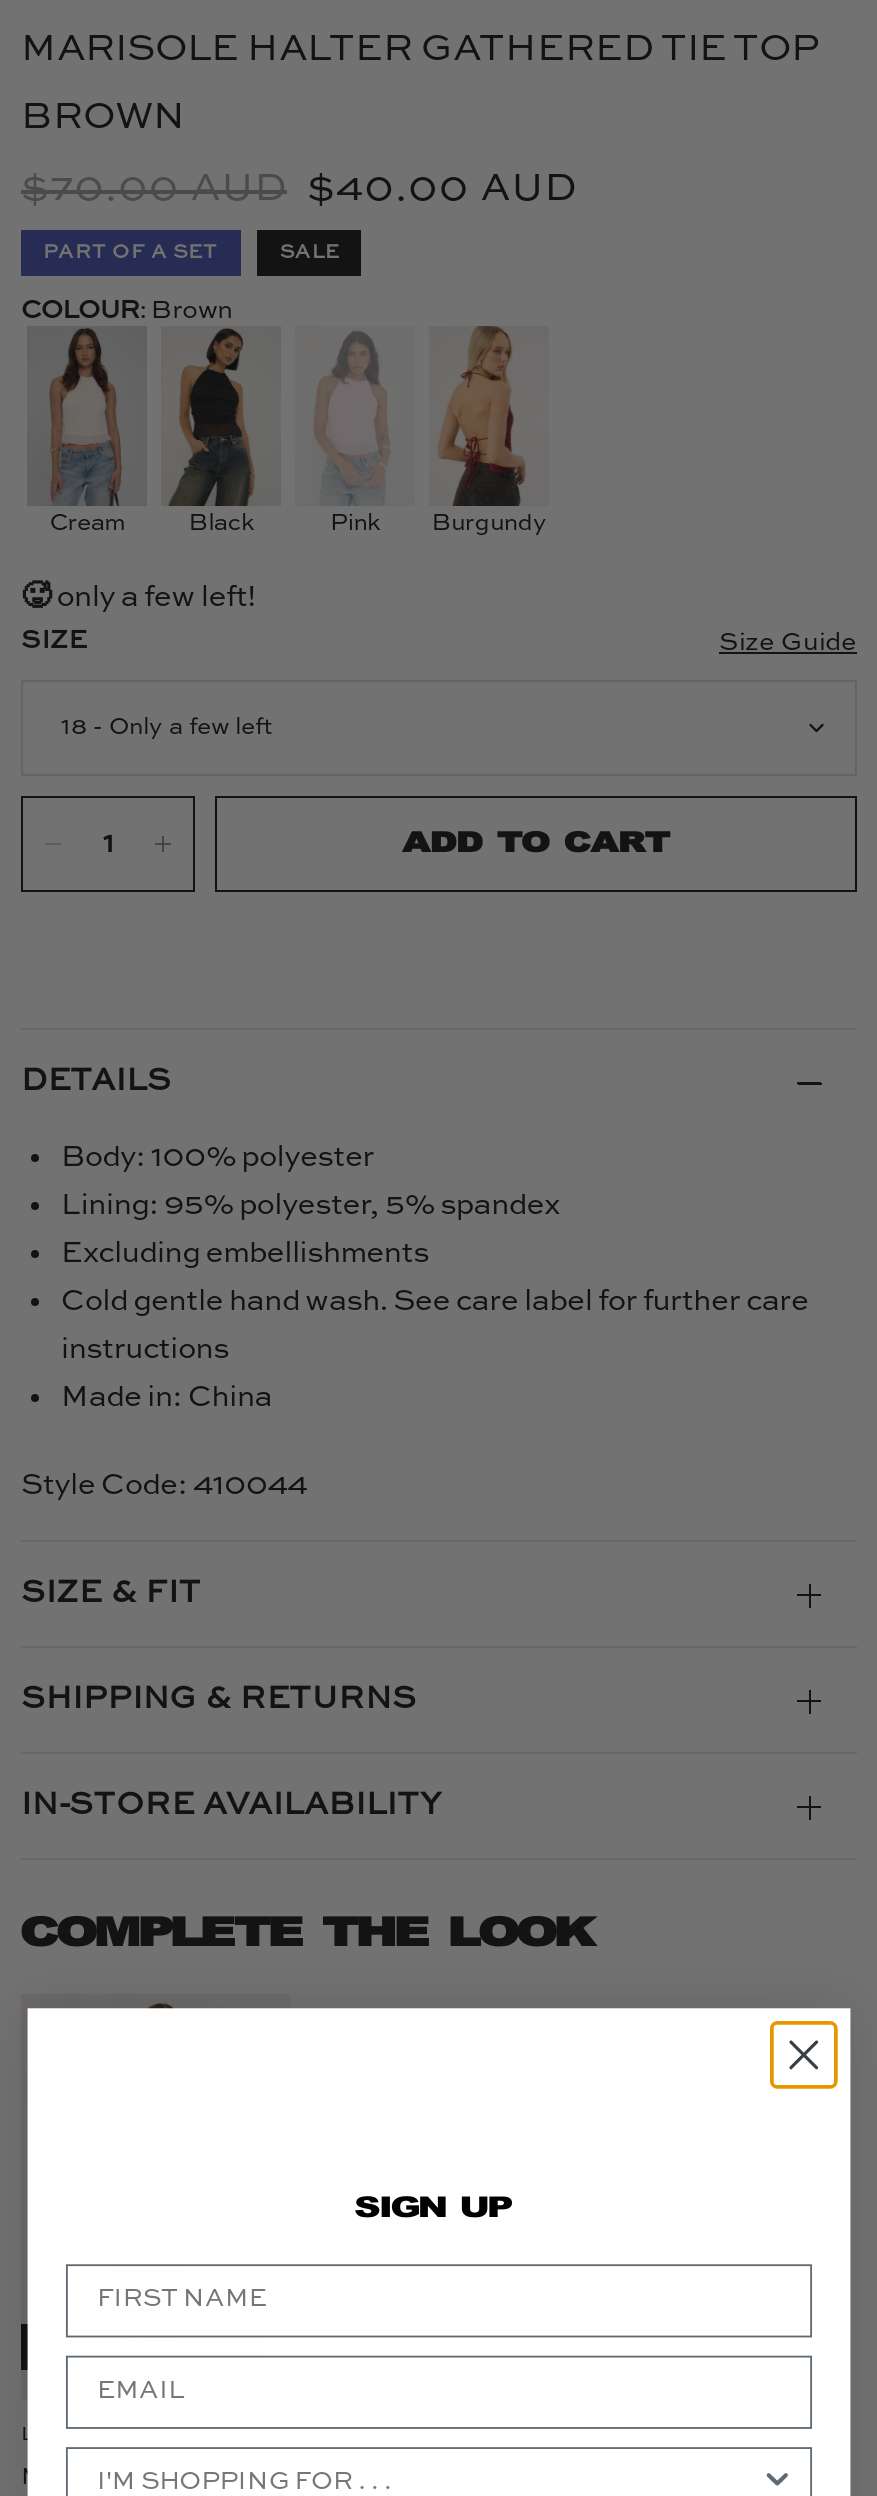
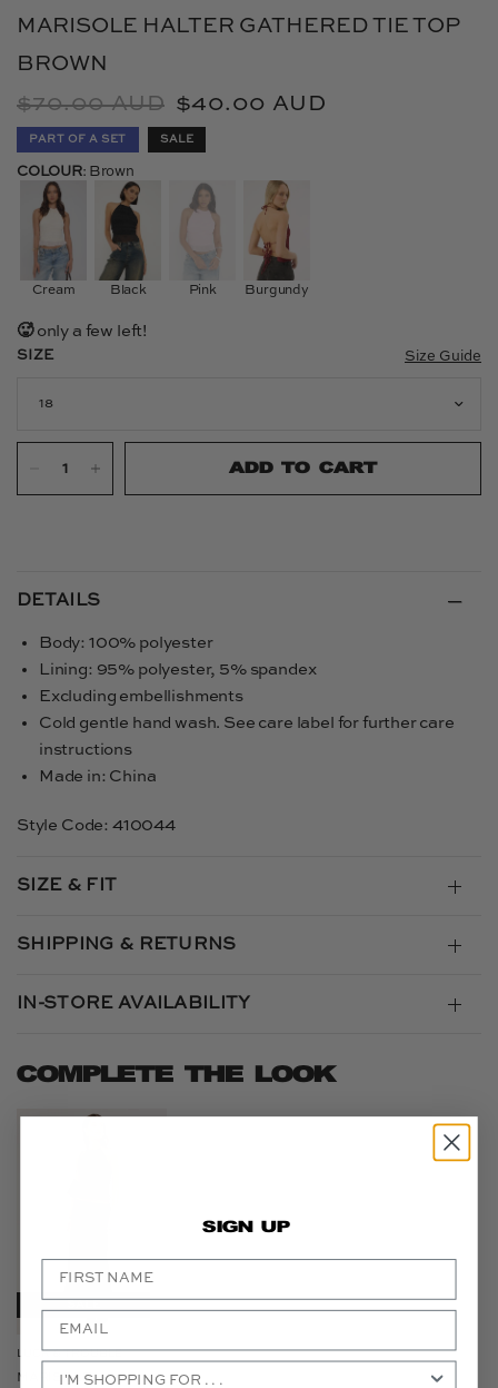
- 18 - Only a few left
+ 18
